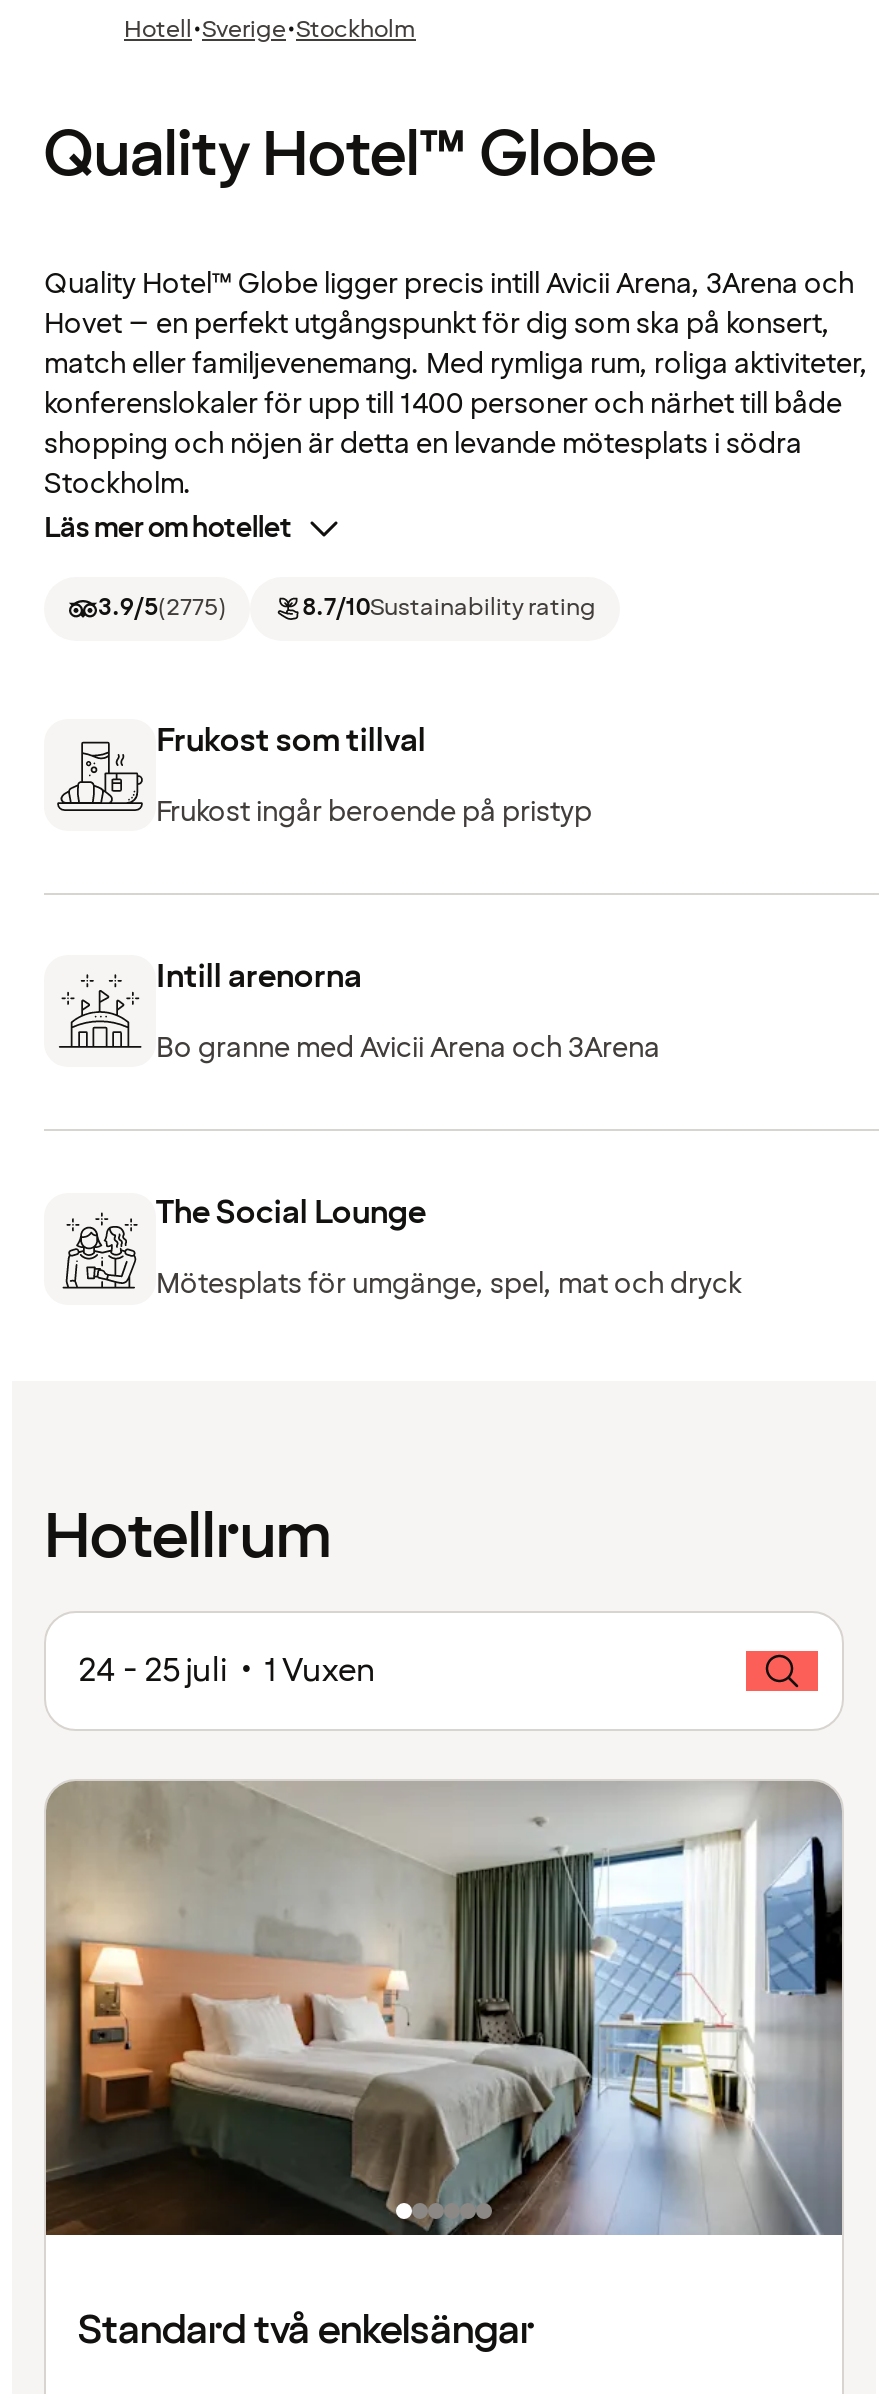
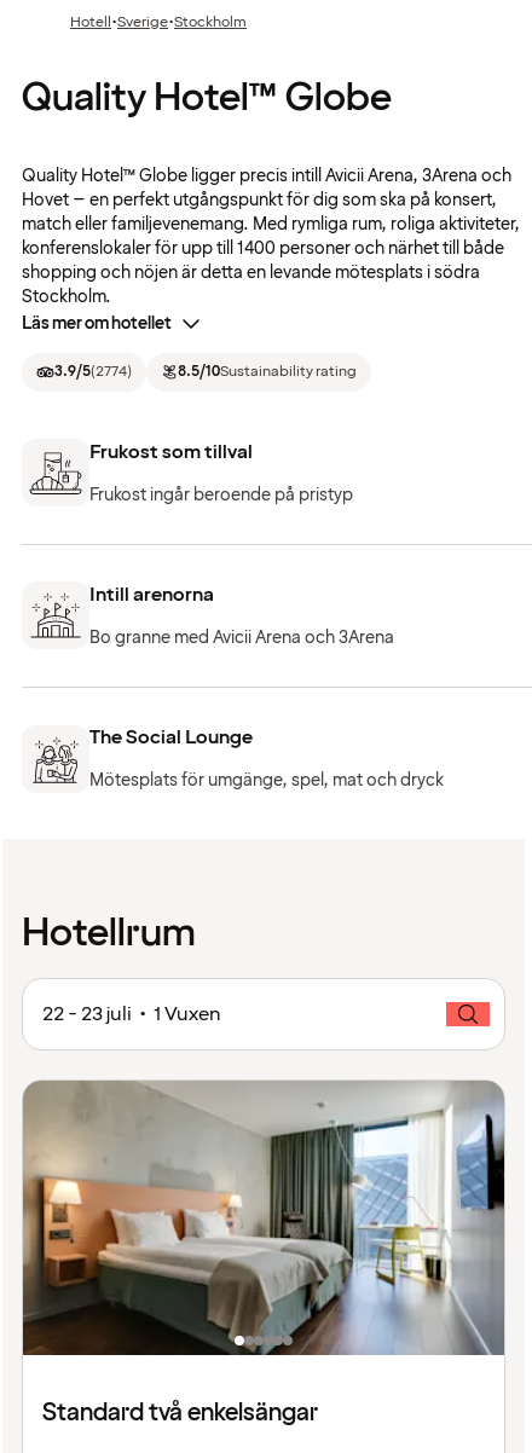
- 3.9/5(2775)
+ 3.9/5(2774)

- 8.7/10Sustainability rating
+ 8.5/10Sustainability rating

- 24 - 25 juli • 1 Vuxen
+ 22 - 23 juli • 1 Vuxen
